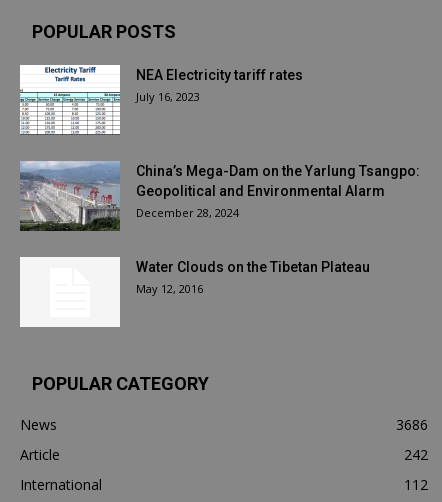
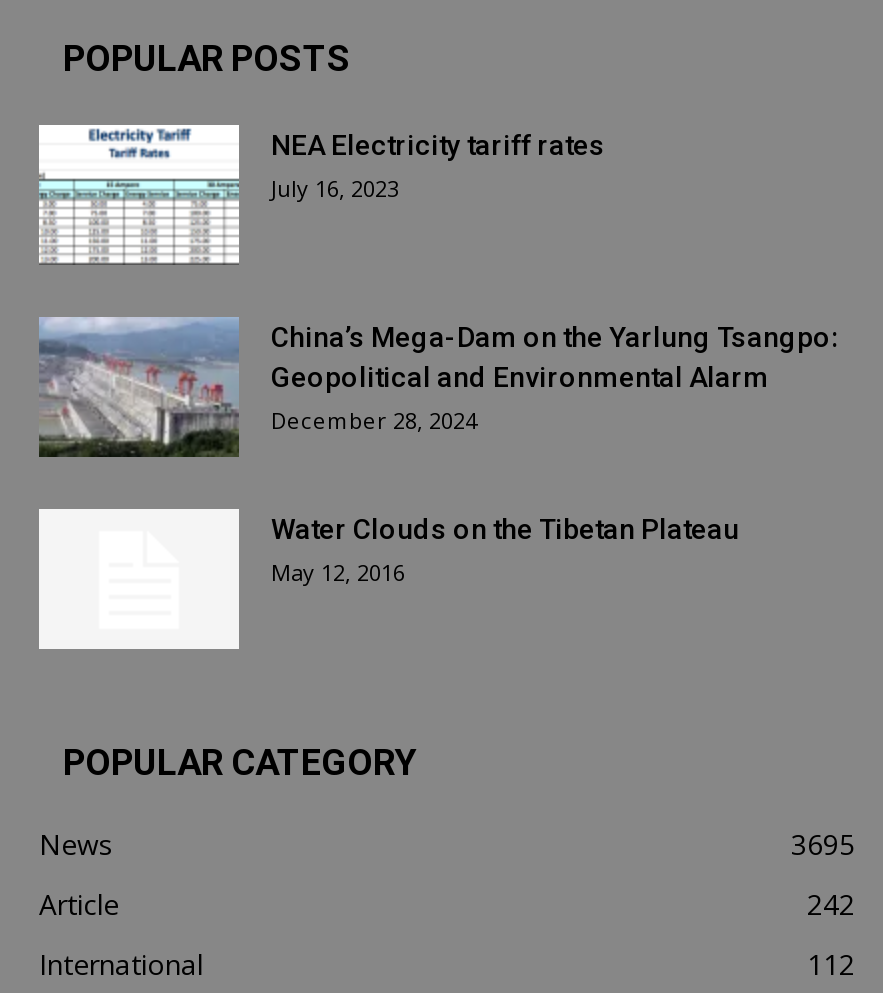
- 3686
+ 3695
